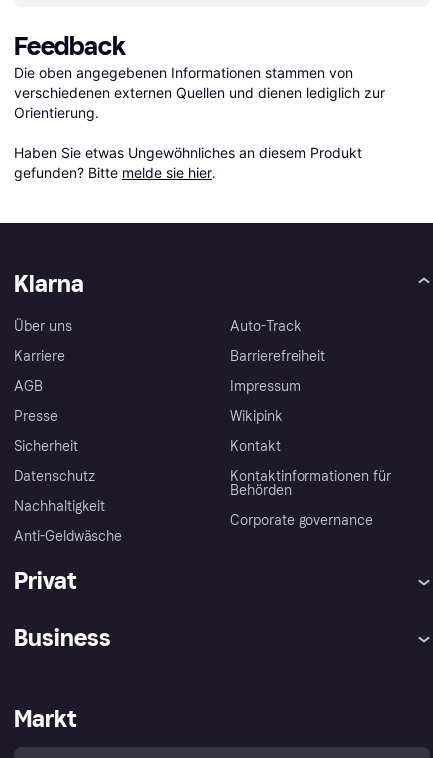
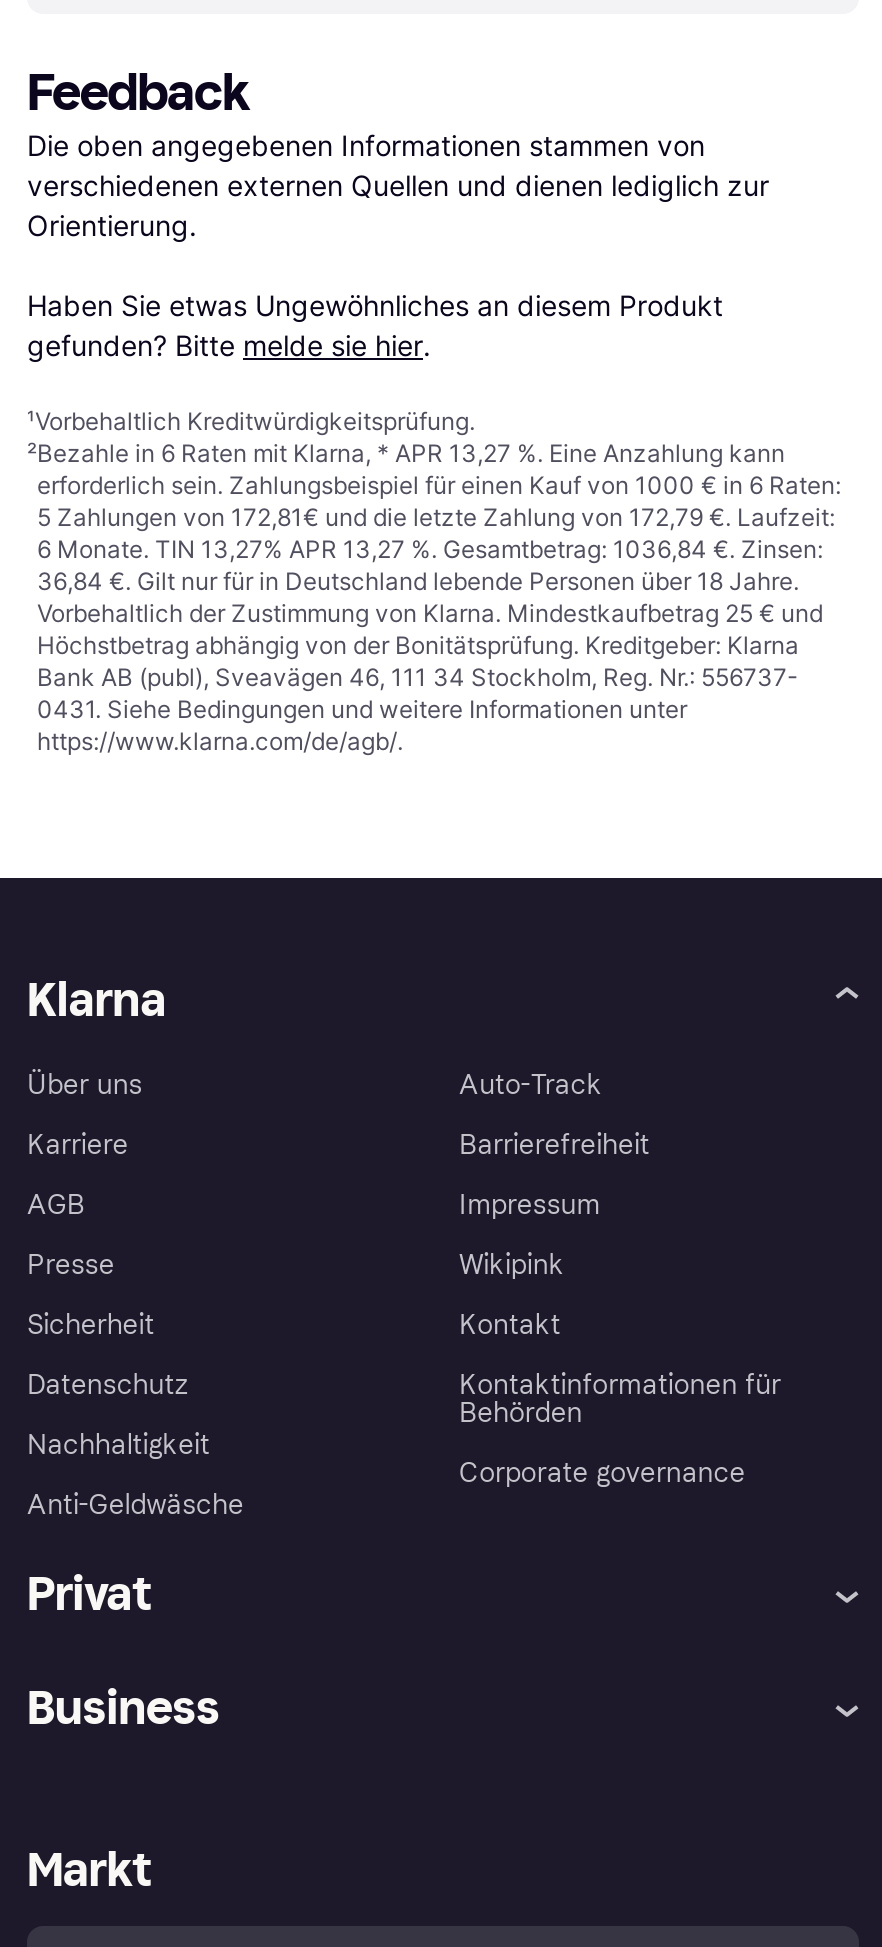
+ ¹Vorbehaltlich Kreditwürdigkeitsprüfung.
+ ²Bezahle in 6 Raten mit Klarna, * APR 13,27 %. Eine Anzahlung kann
+ erforderlich sein. Zahlungsbeispiel für einen Kauf von 1000 € in 6 Raten:
+ 5 Zahlungen von 172,81€ und die letzte Zahlung von 172,79 €. Laufzeit:
+ 6 Monate. TIN 13,27% APR 13,27 %. Gesamtbetrag: 1036,84 €. Zinsen:
+ 36,84 €. Gilt nur für in Deutschland lebende Personen über 18 Jahre.
+ Vorbehaltlich der Zustimmung von Klarna. Mindestkaufbetrag 25 € und
+ Höchstbetrag abhängig von der Bonitätsprüfung. Kreditgeber: Klarna
+ Bank AB (publ), Sveavägen 46, 111 34 Stockholm, Reg. Nr.: 556737-
+ 0431. Siehe Bedingungen und weitere Informationen unter
+ https://www.klarna.com/de/agb/.
